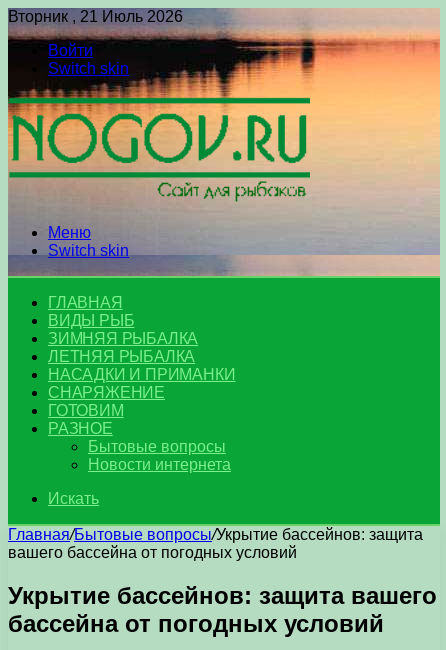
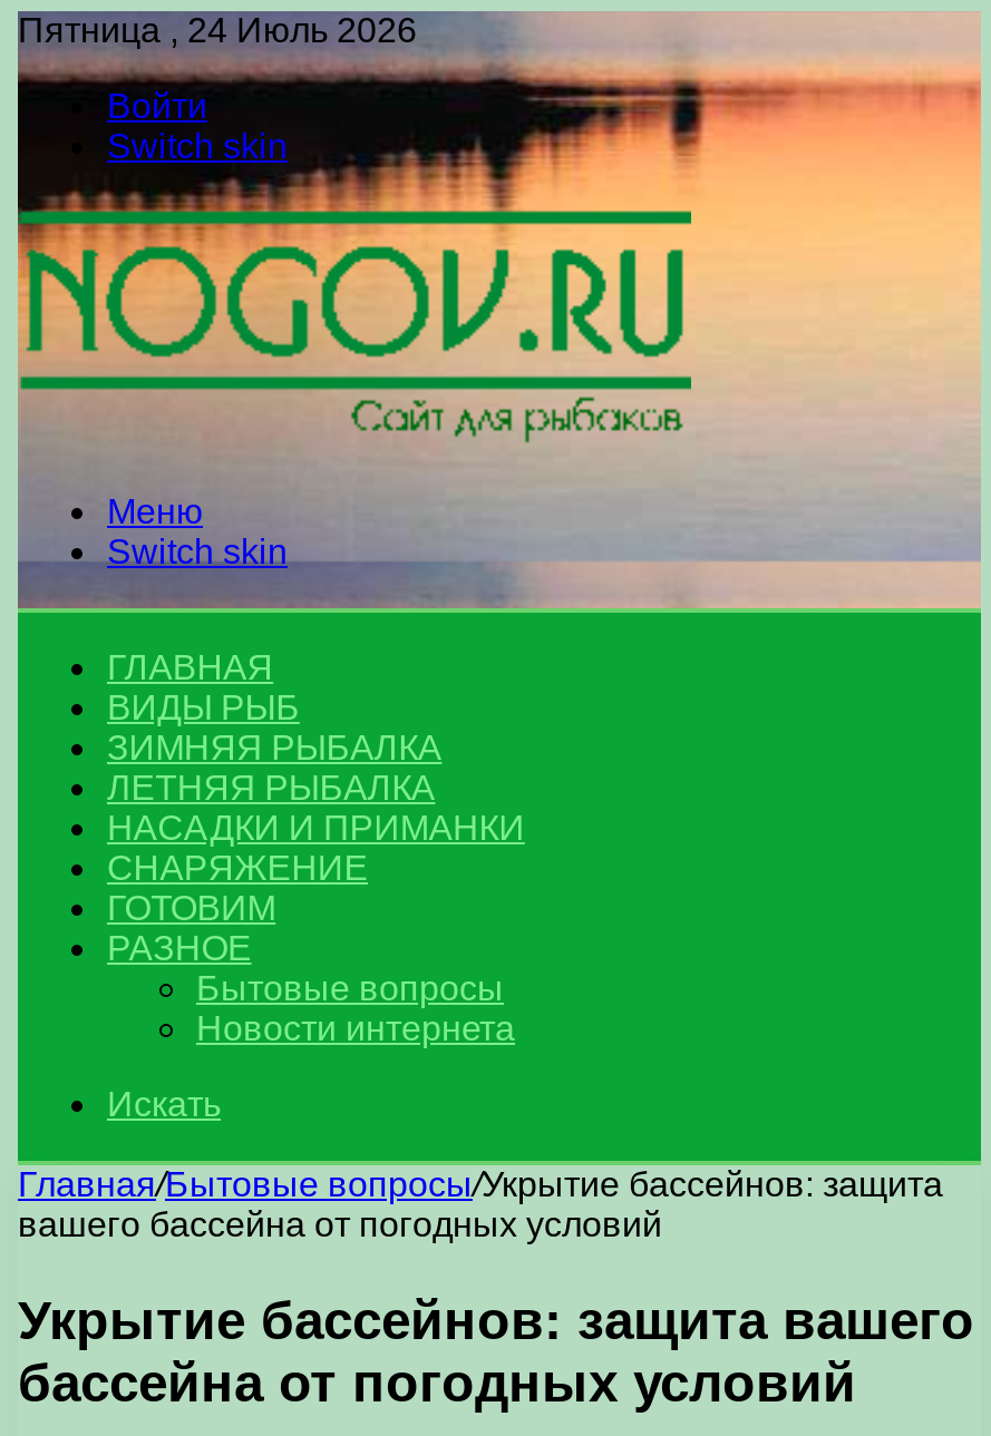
- Вторник , 21 Июль 2026
+ Пятница , 24 Июль 2026
